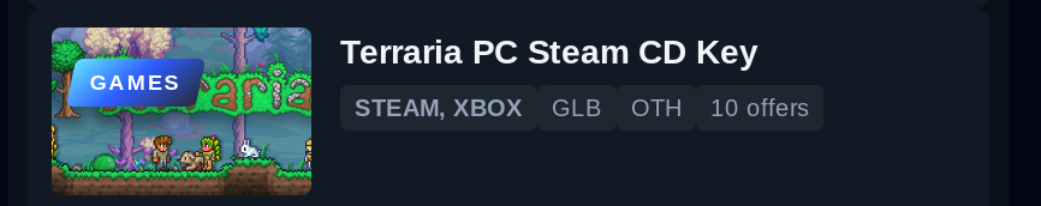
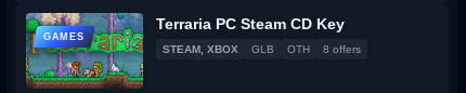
- STEAM, XBOX GLB OTH 10 offers
+ STEAM, XBOX GLB OTH 8 offers
